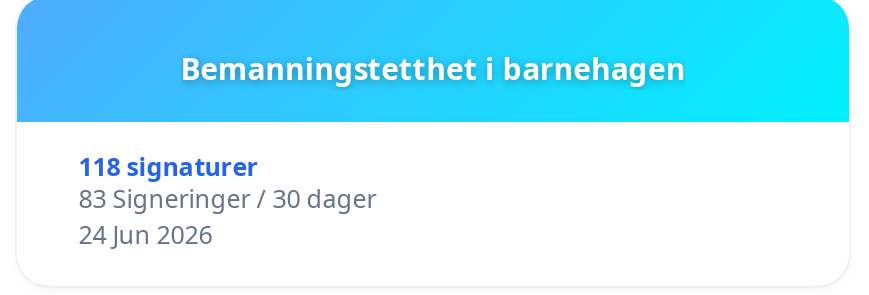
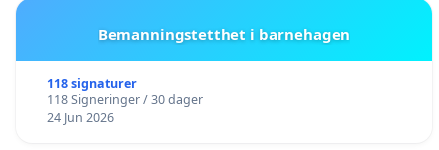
- 83 Signeringer / 30 dager
+ 118 Signeringer / 30 dager
